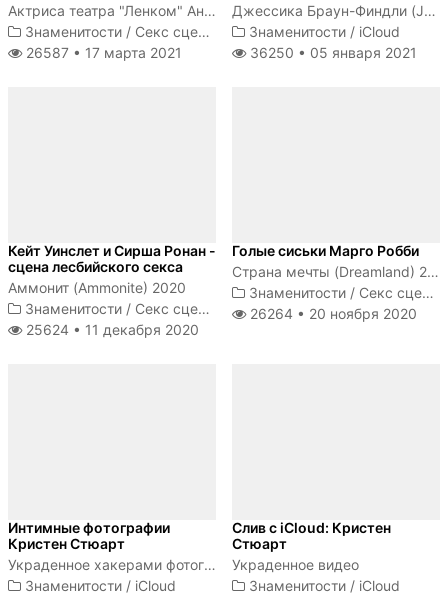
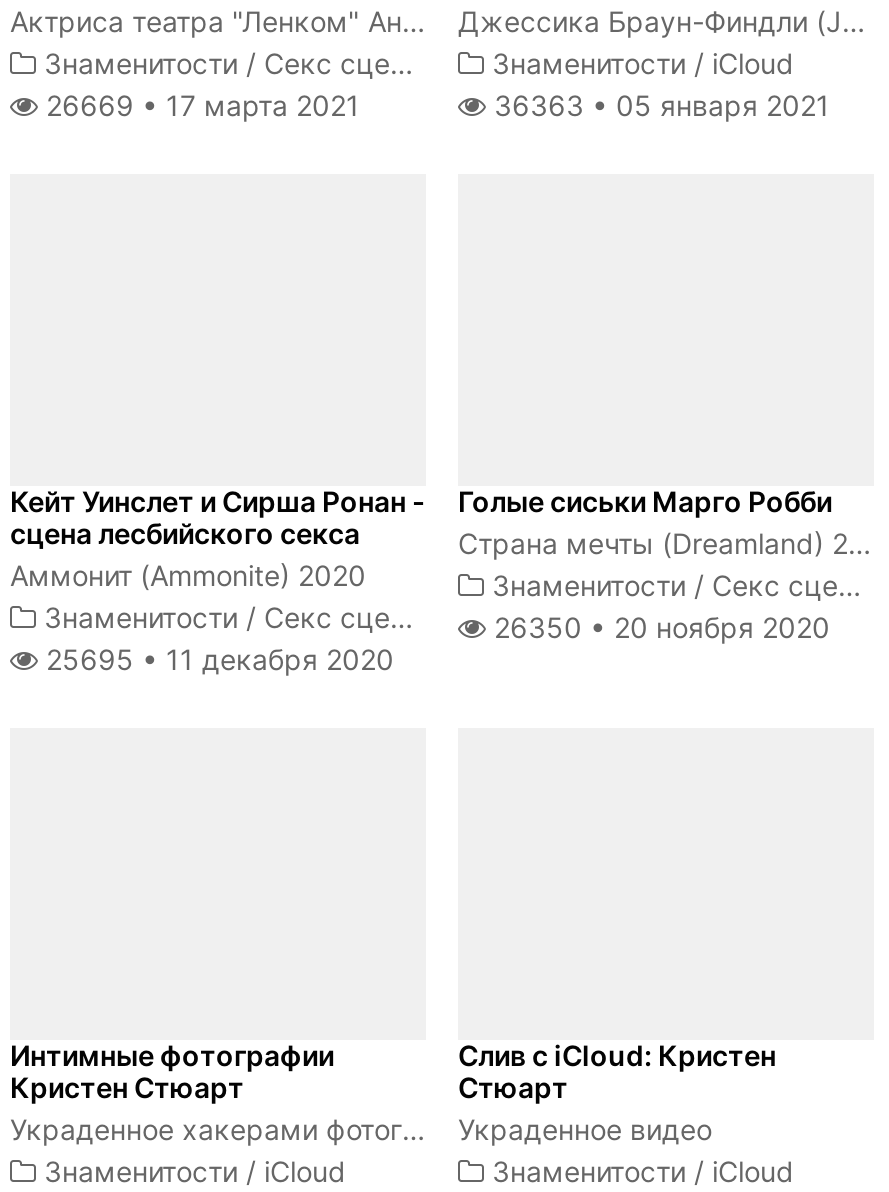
- 26587 • 17 марта 2021
+ 26669 • 17 марта 2021

- 36250 • 05 января 2021
+ 36363 • 05 января 2021

- 26264 • 20 ноября 2020
+ 26350 • 20 ноября 2020

- 25624 • 11 декабря 2020
+ 25695 • 11 декабря 2020
